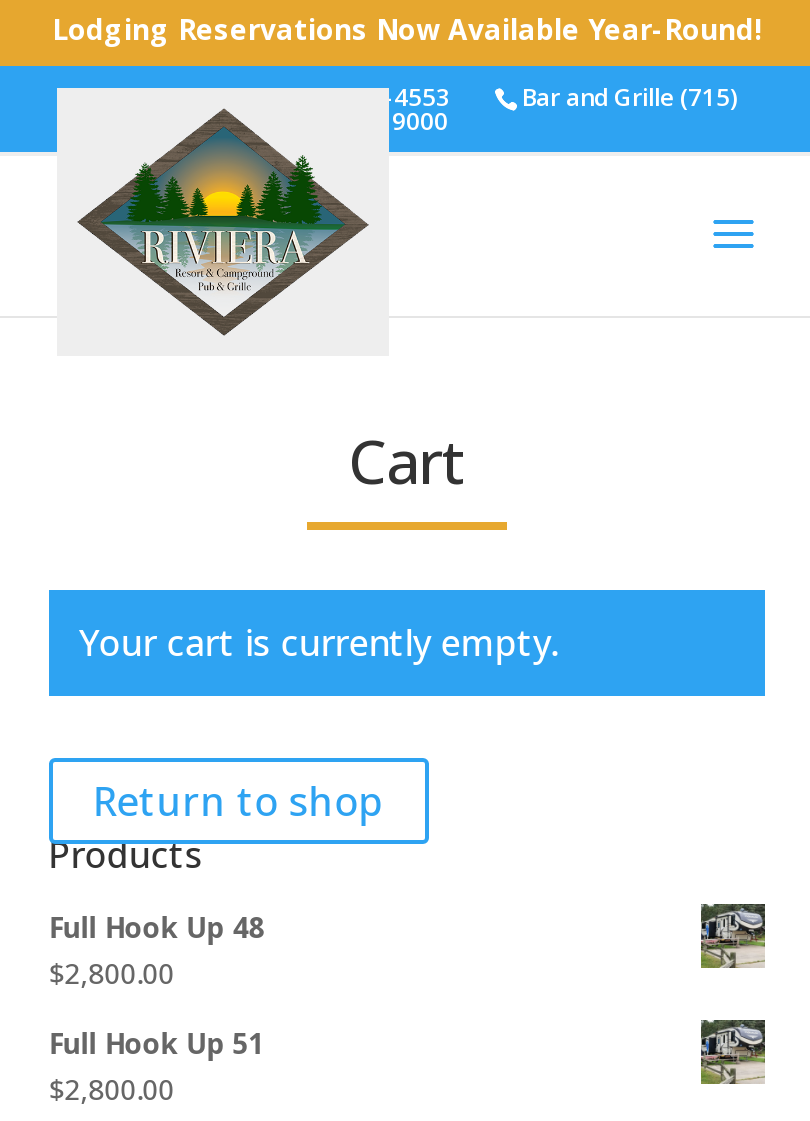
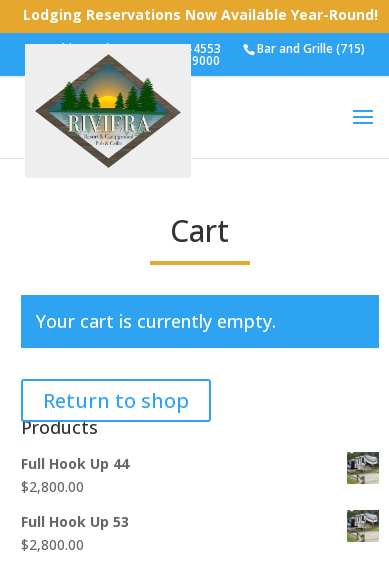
- Full Hook Up 48
+ Full Hook Up 44

- Full Hook Up 51
+ Full Hook Up 53
